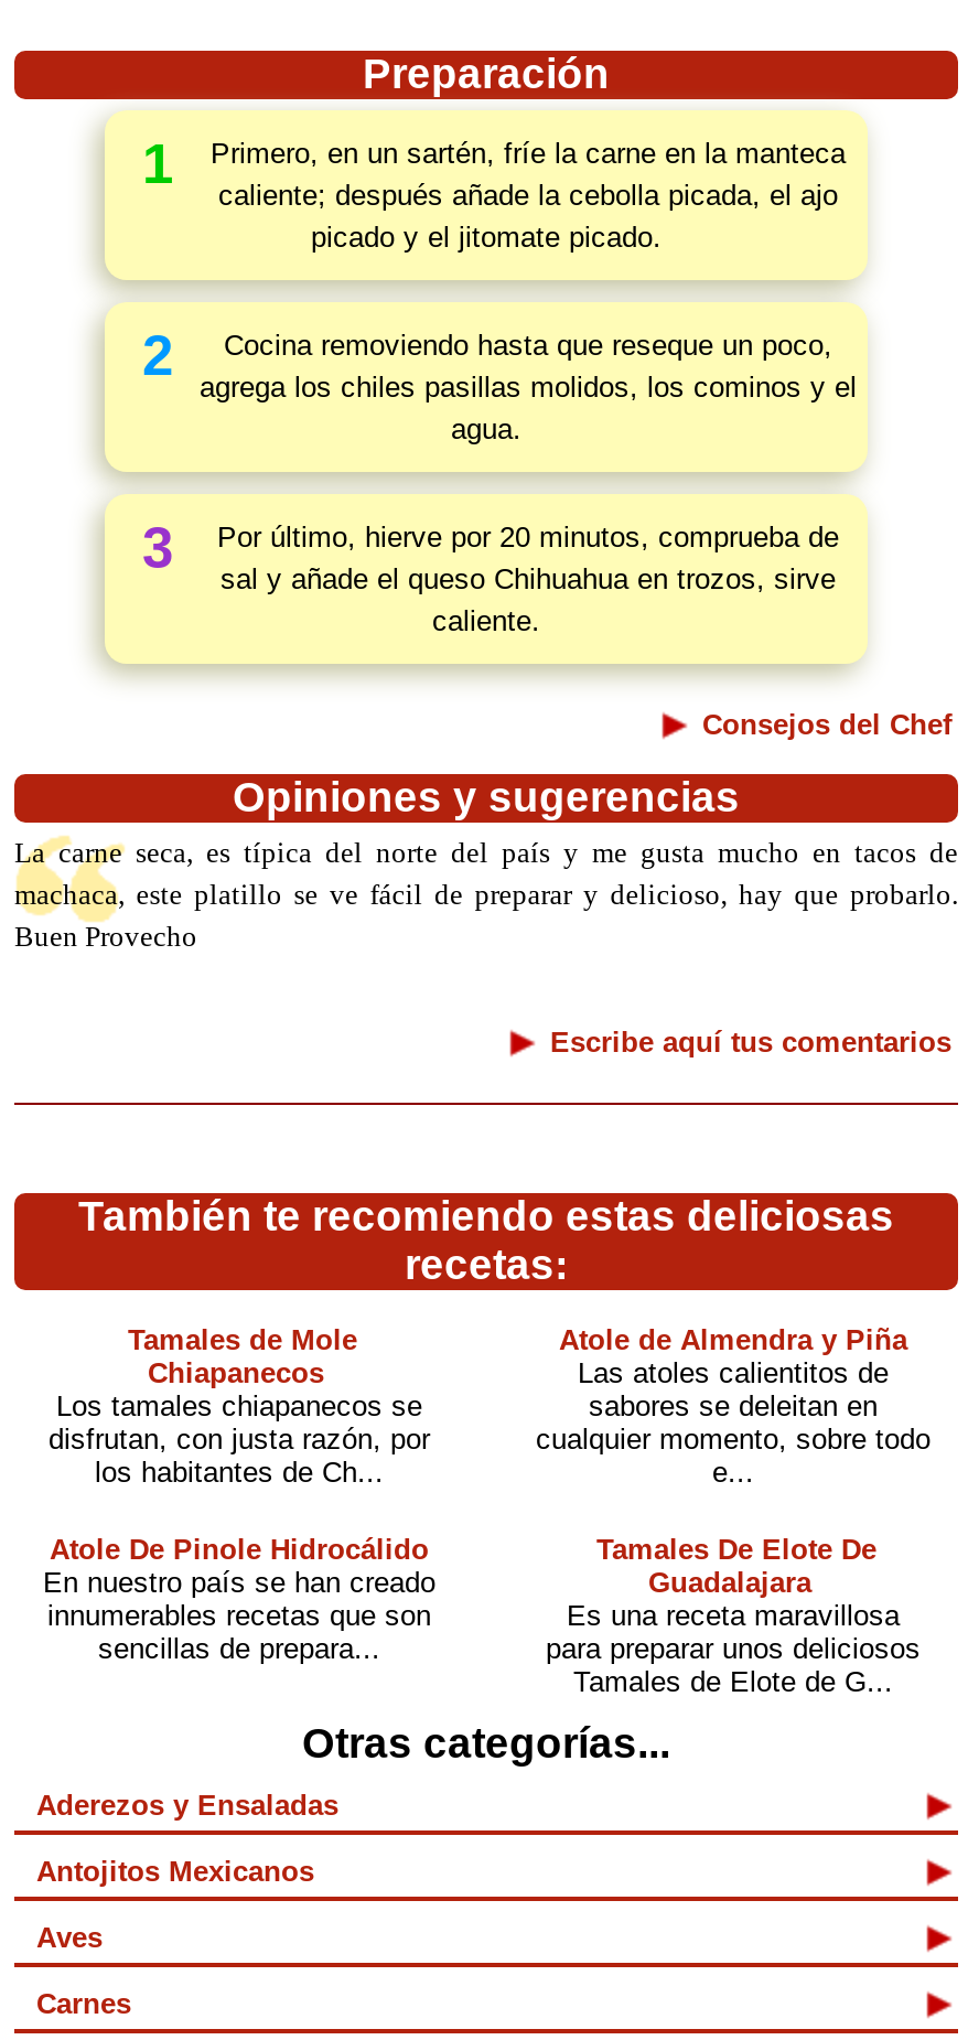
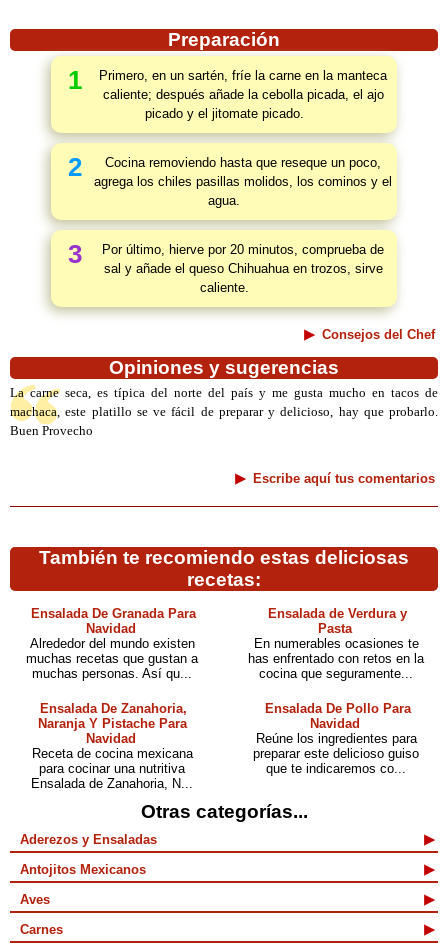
- Tamales de Mole
- Chiapanecos
- Los tamales chiapanecos se
- disfrutan, con justa razón, por
- los habitantes de Ch...
+ Ensalada De Granada Para
+ Navidad
+ Alrededor del mundo existen
+ muchas recetas que gustan a
+ muchas personas. Así qu...

- Atole de Almendra y Piña
- Las atoles calientitos de
- sabores se deleitan en
- cualquier momento, sobre todo
- e...
+ Ensalada de Verdura y
+ Pasta
+ En numerables ocasiones te
+ has enfrentado con retos en la
+ cocina que seguramente...

- Atole De Pinole Hidrocálido
- En nuestro país se han creado
- innumerables recetas que son
- sencillas de prepara...
+ Ensalada De Zanahoria,
+ Naranja Y Pistache Para
+ Navidad
+ Receta de cocina mexicana
+ para cocinar una nutritiva
+ Ensalada de Zanahoria, N...

- Tamales De Elote De
- Guadalajara
- Es una receta maravillosa
- para preparar unos deliciosos
- Tamales de Elote de G...
+ Ensalada De Pollo Para
+ Navidad
+ Reúne los ingredientes para
+ preparar este delicioso guiso
+ que te indicaremos co...
